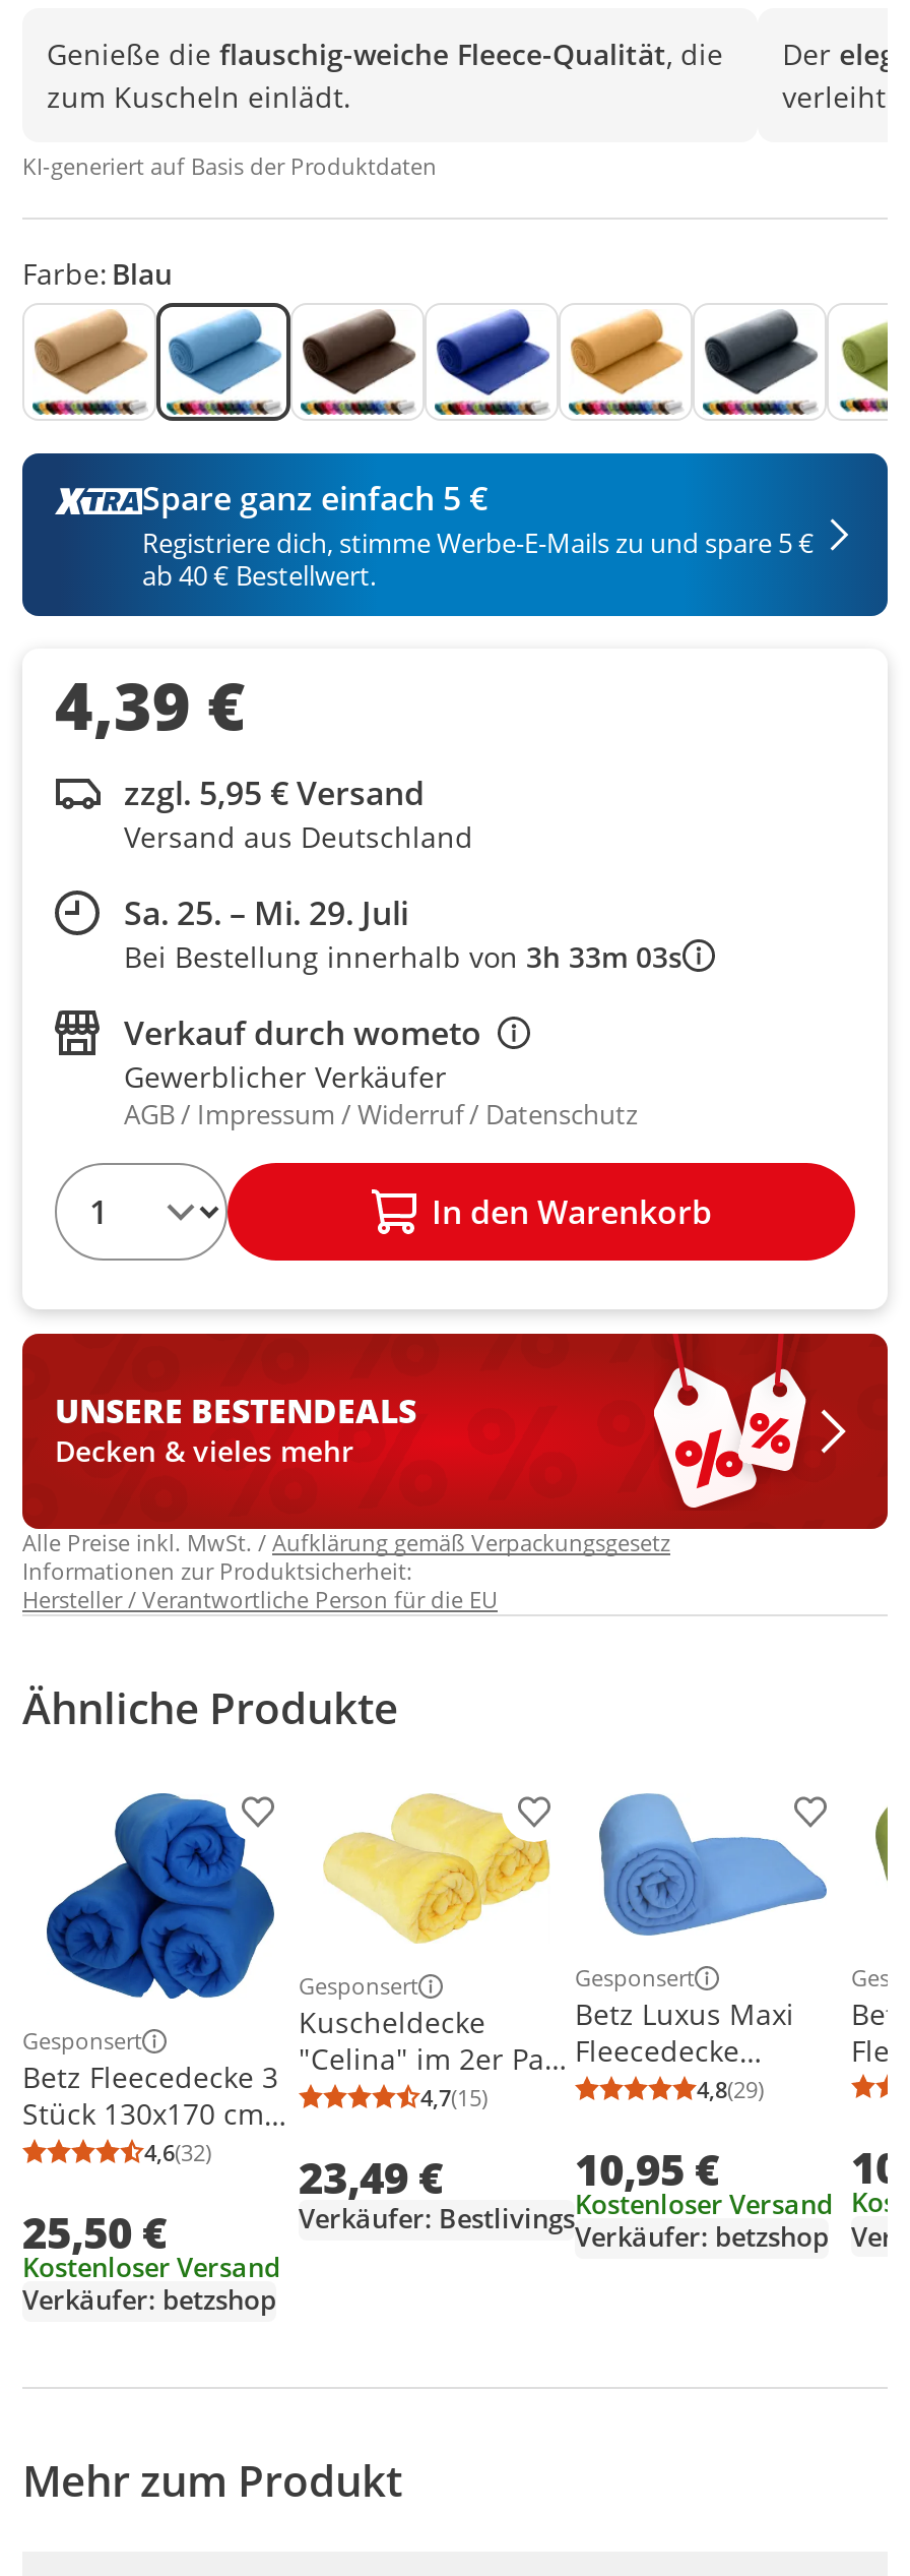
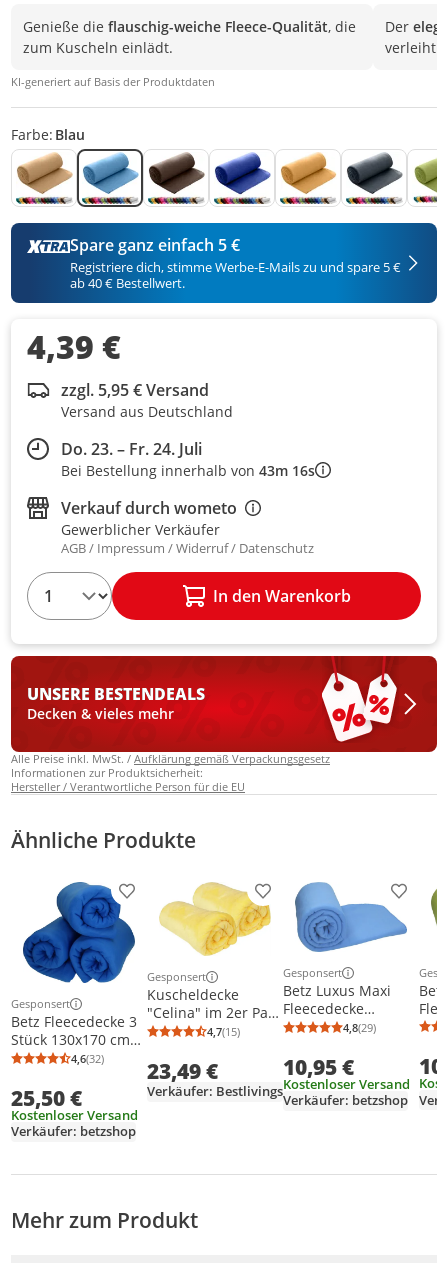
- Sa. 25. – Mi. 29. Juli
- Bei Bestellung innerhalb von 3h 33m 03s
+ Do. 23. – Fr. 24. Juli
+ Bei Bestellung innerhalb von 43m 16s
